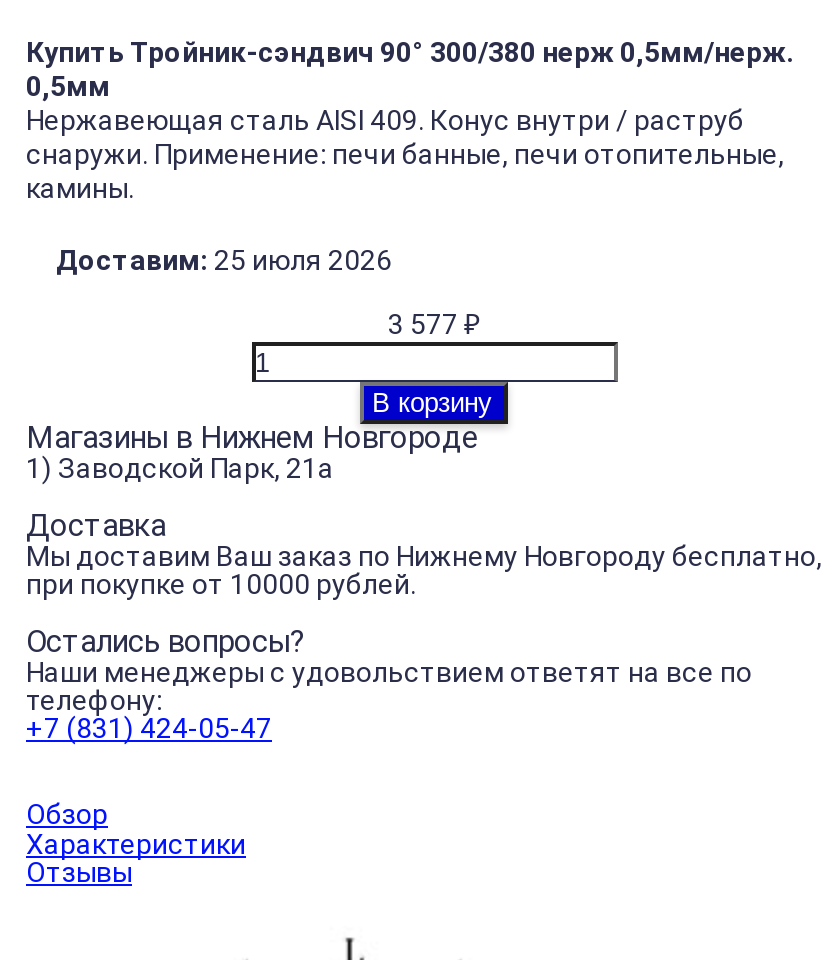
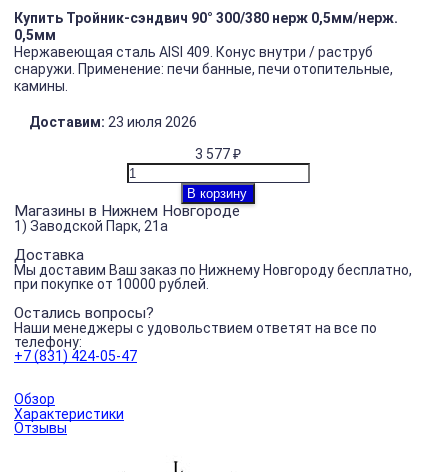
- Доставим: 25 июля 2026
+ Доставим: 23 июля 2026
